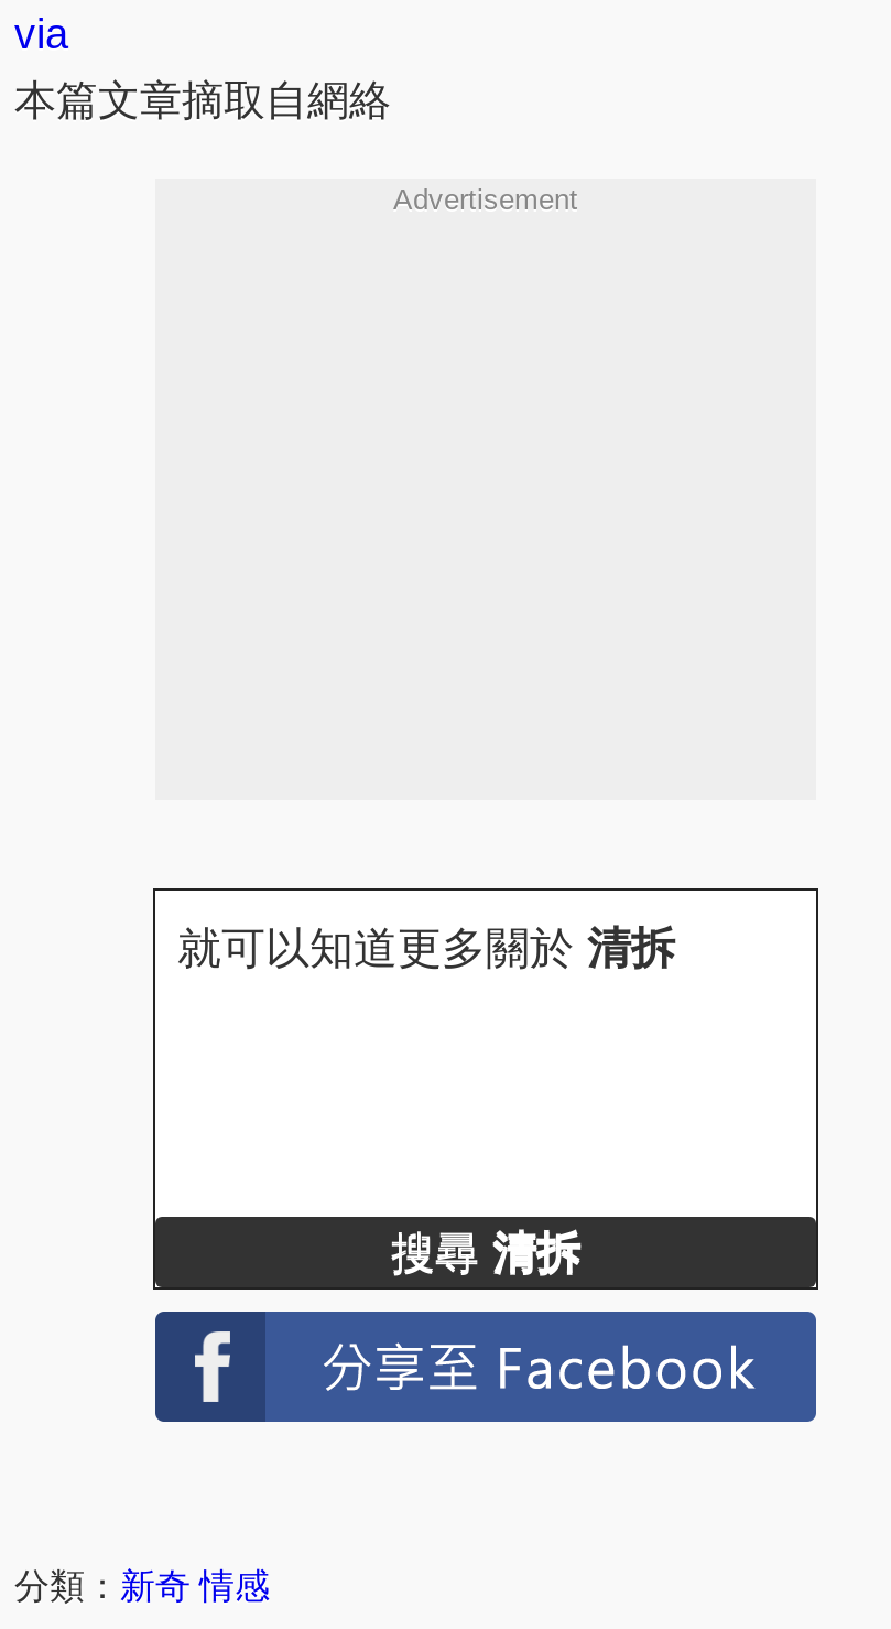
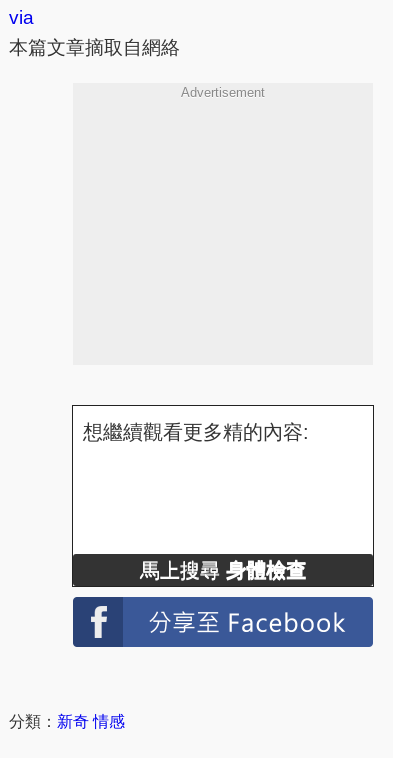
- 就可以知道更多關於清拆
+ 想繼續觀看更多精的內容:

- 搜尋清拆
+ 馬上搜尋身體檢查
